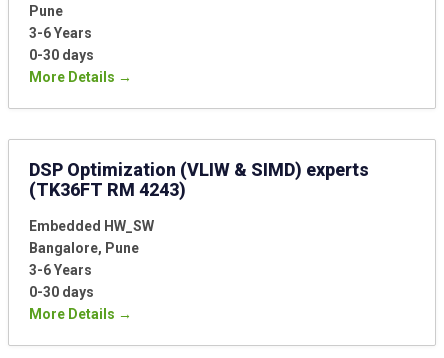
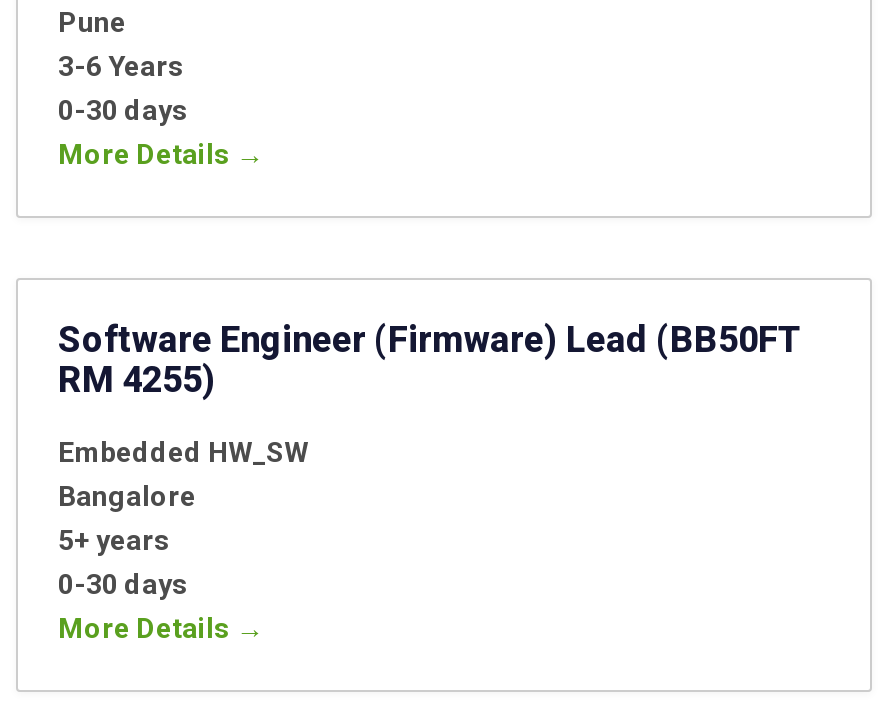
- DSP Optimization (VLIW & SIMD) experts
- (TK36FT RM 4243)
+ Software Engineer (Firmware) Lead (BB50FT
+ RM 4255)

- Bangalore Pune
- 3-6 Years
+ Bangalore
+ 5+ years
